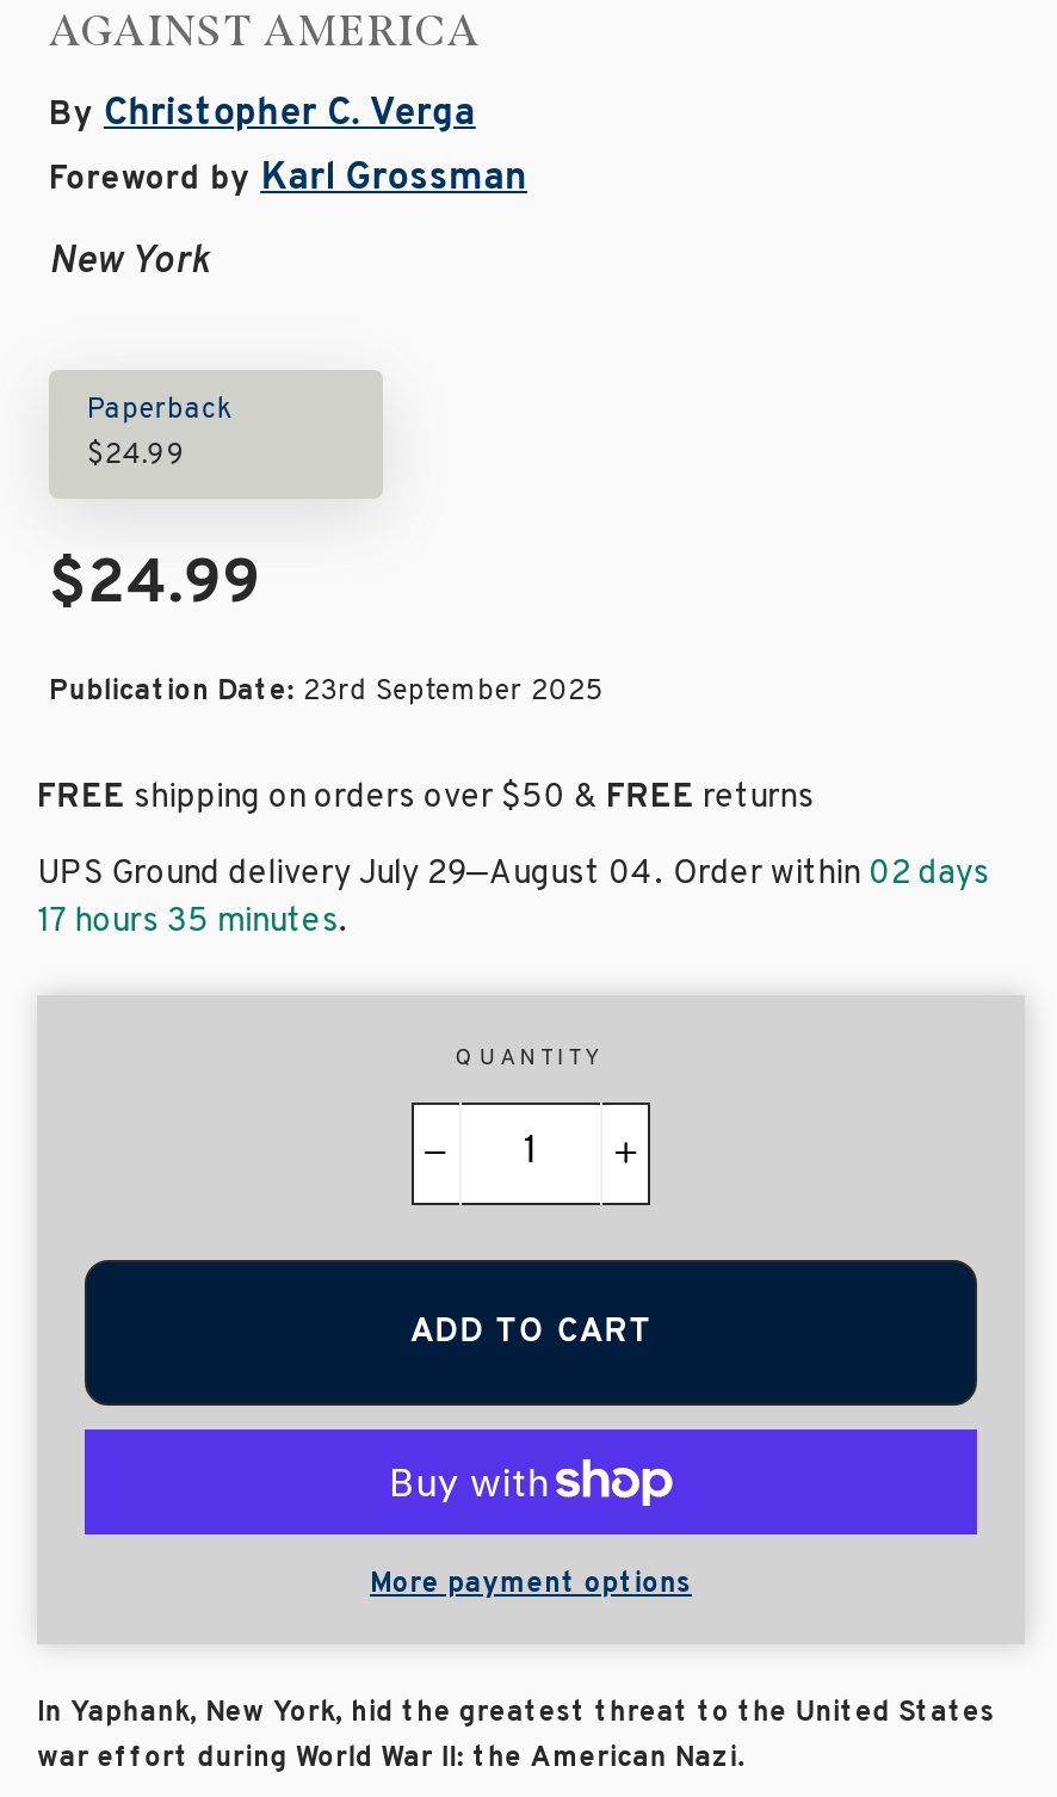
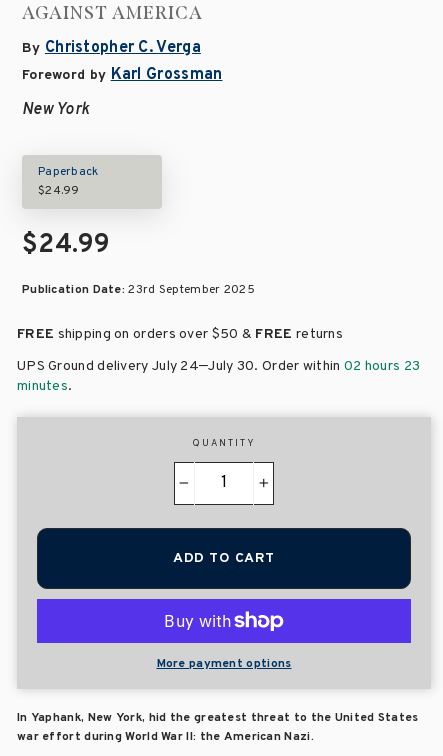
- UPS Ground delivery July 29–August 04. Order within 02 days
- 17 hours 35 minutes.
+ UPS Ground delivery July 24–July 30. Order within 02 hours 23
+ minutes.
